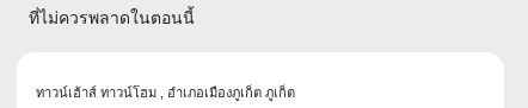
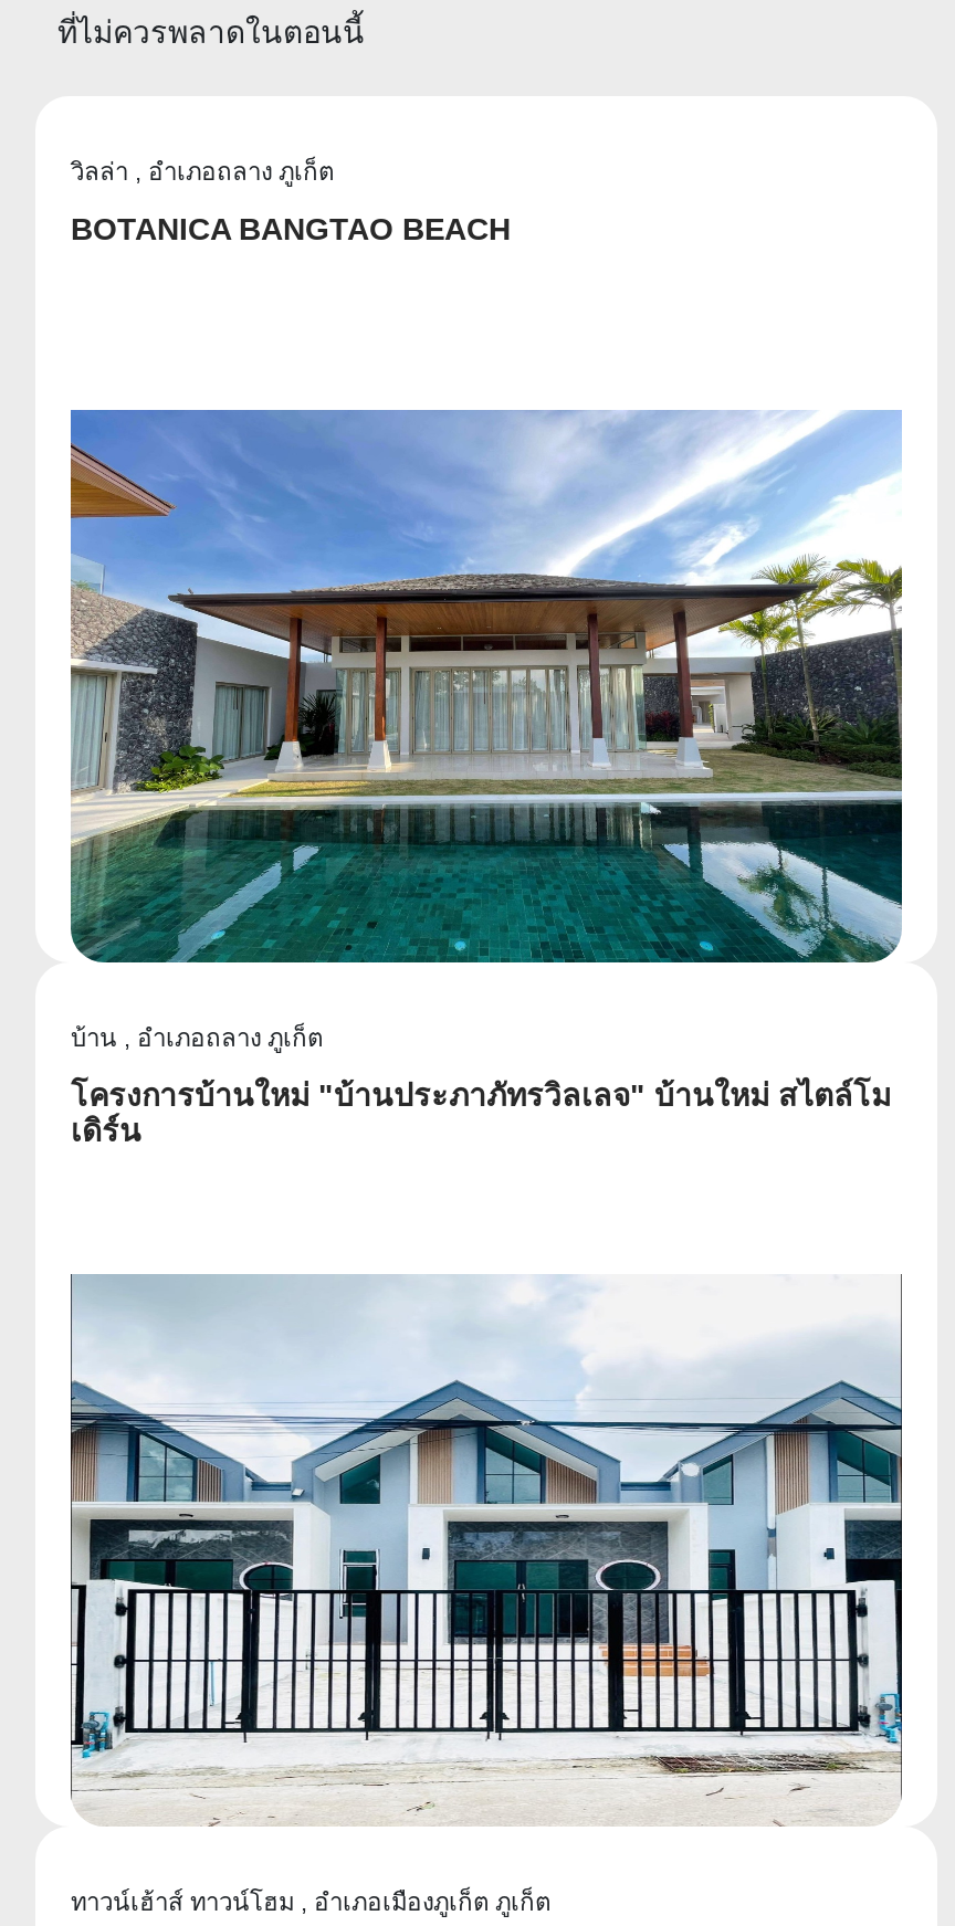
+ [image]
+ บ้าน ,อำเภอถลาง ภูเก็ต
+ โครงการบ้านใหม่ "บ้านประภาภัทรวิลเลจ" บ้านใหม่ สไตล์โม
+ เดิร์น

+ [image]

+ วิลล่า ,อำเภอถลาง ภูเก็ต
+ BOTANICA BANGTAO BEACH
